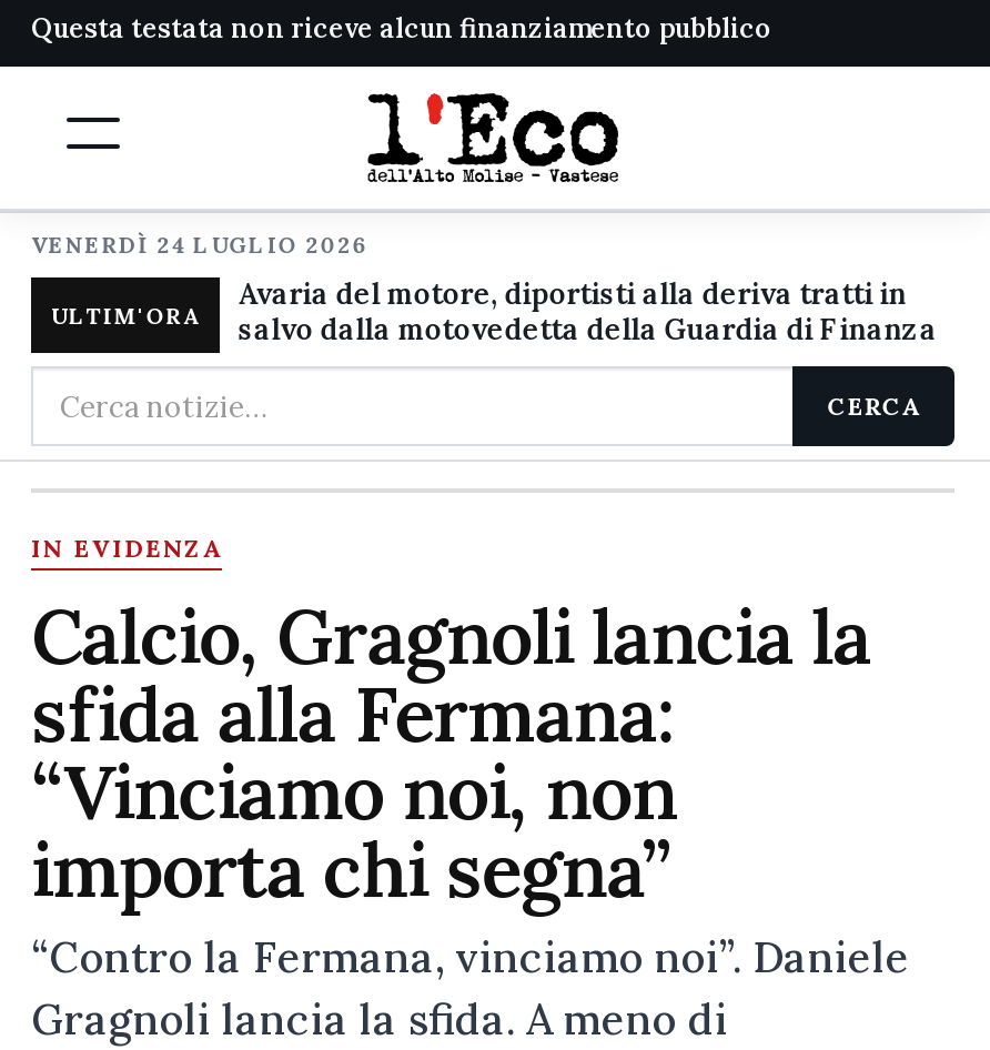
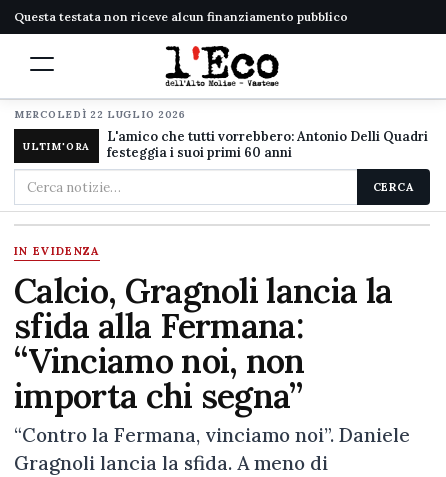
- VENERDÌ 24 LUGLIO 2026
+ MERCOLEDÌ 22 LUGLIO 2026

- Avaria del motore, diportisti alla deriva tratti in
- salvo dalla motovedetta della Guardia di Finanza
+ L'amico che tutti vorrebbero: Antonio Delli Quadri
+ festeggia i suoi primi 60 anni
